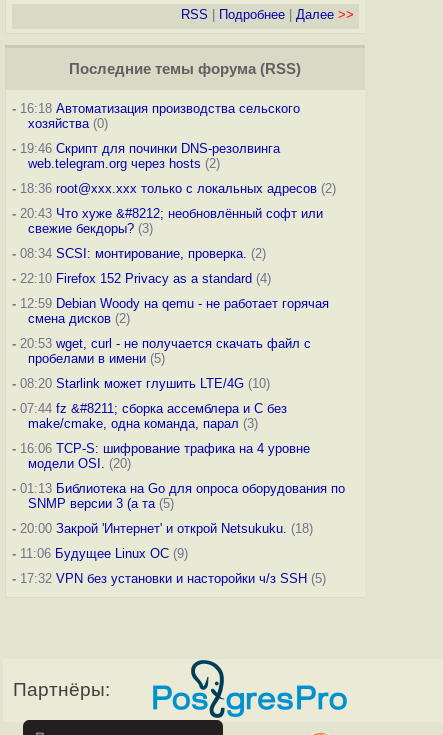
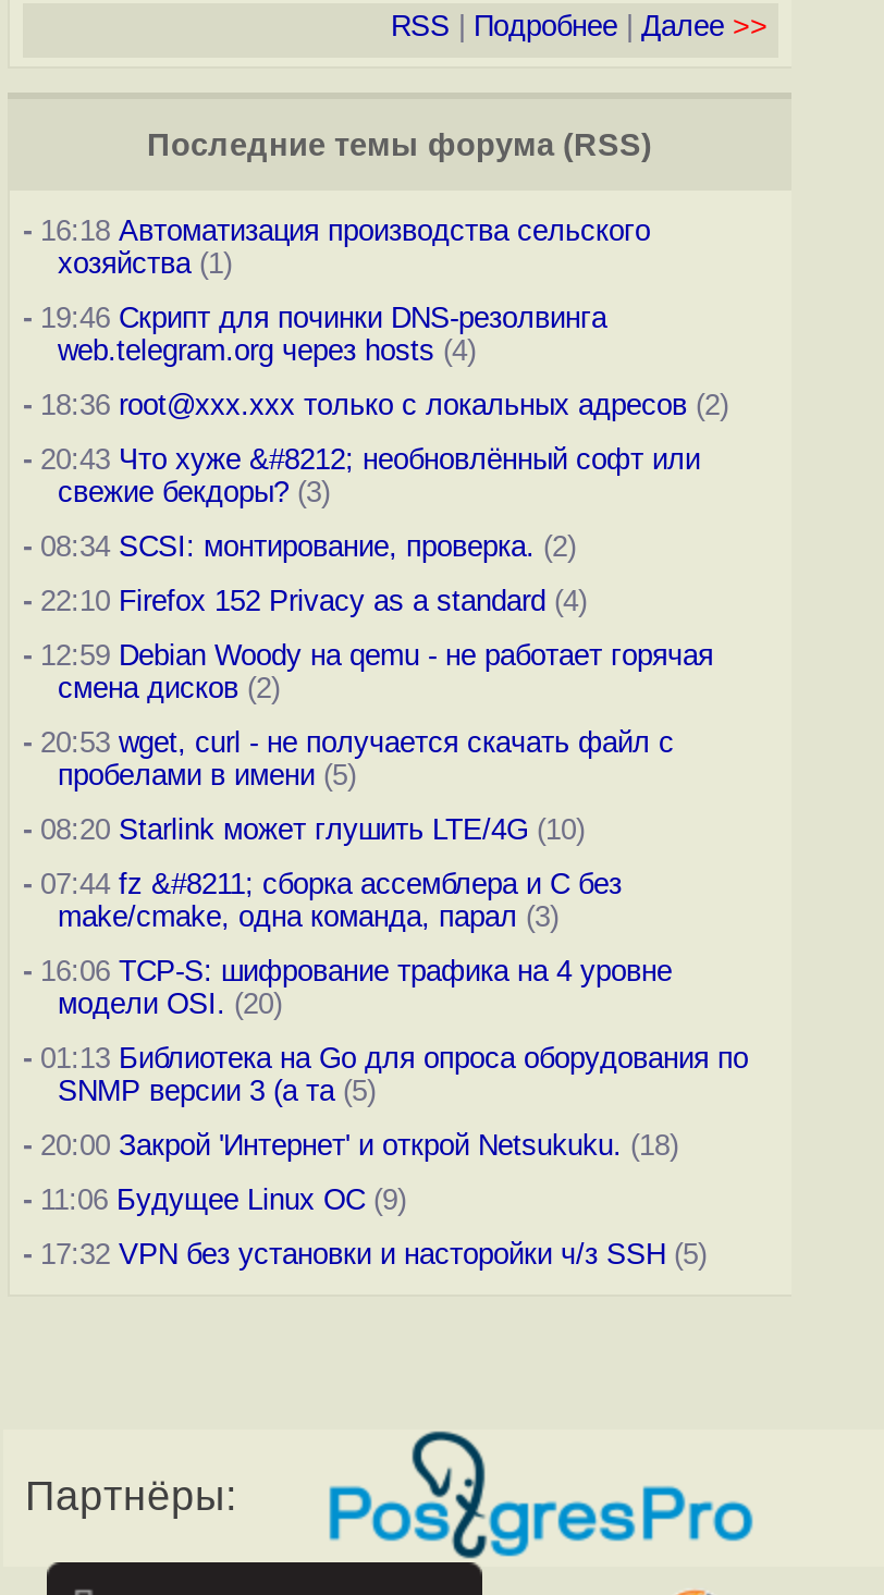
- хозяйства (0)
+ хозяйства (1)

- web.telegram.org через hosts (2)
+ web.telegram.org через hosts (4)
